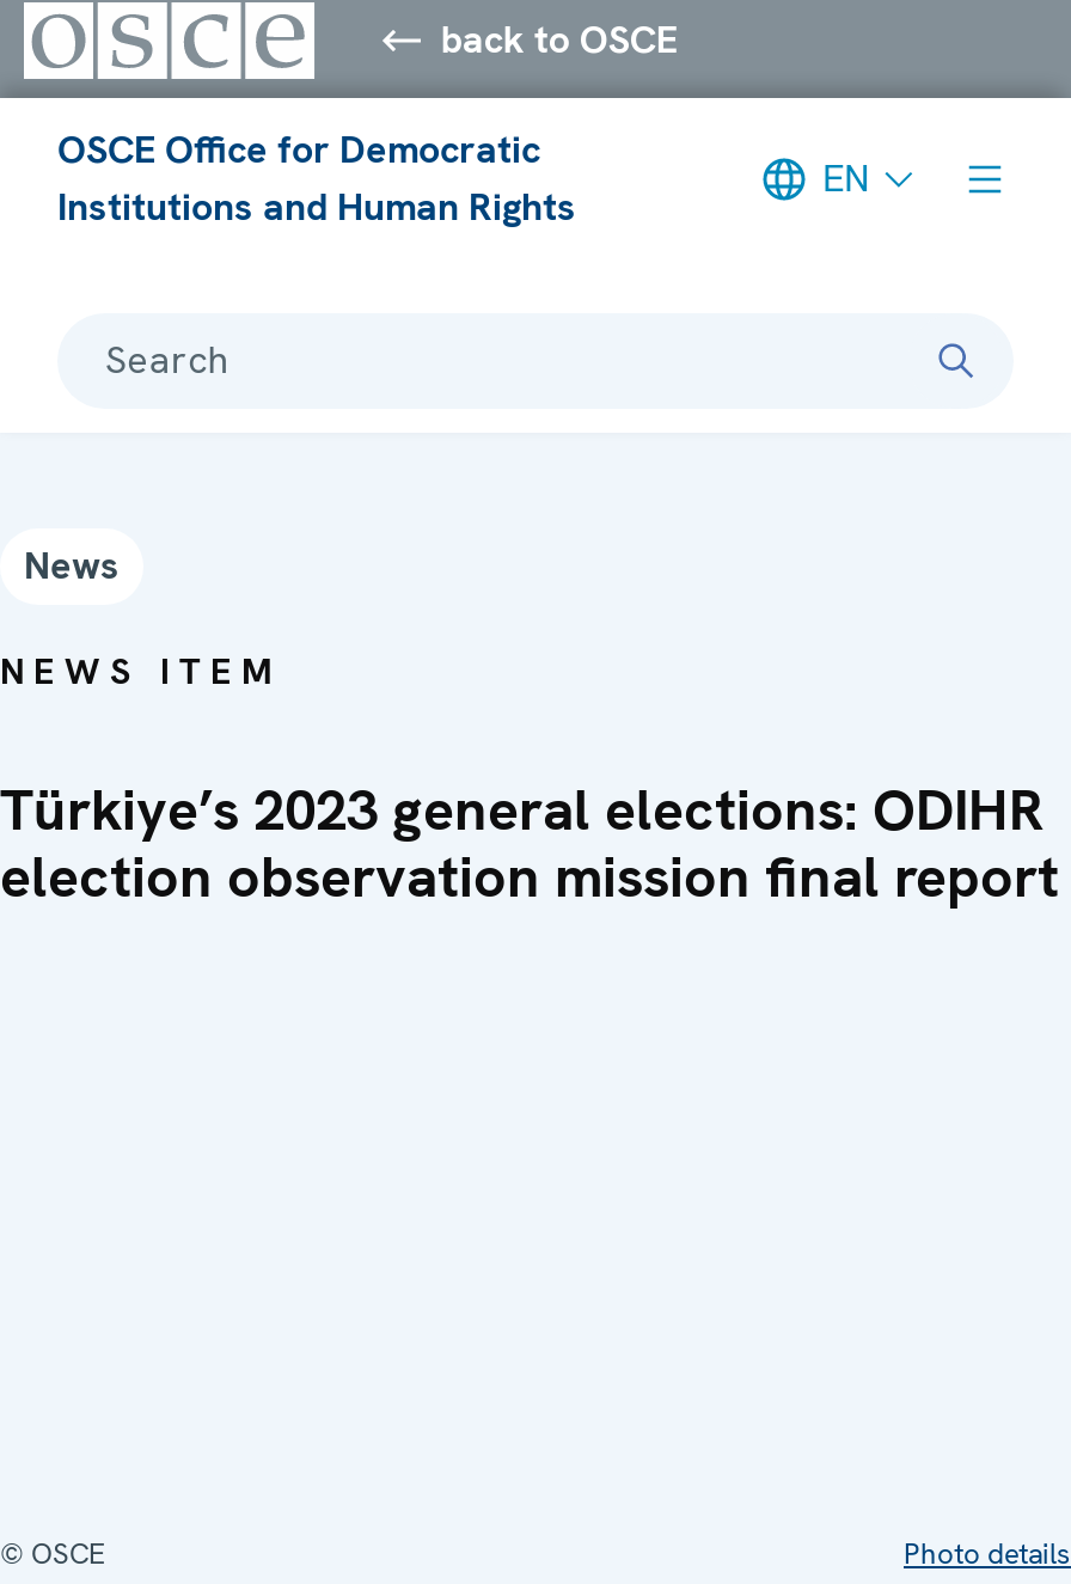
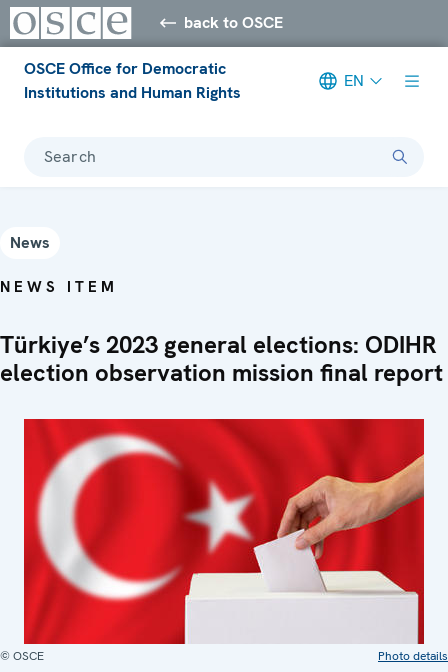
+ [image]
